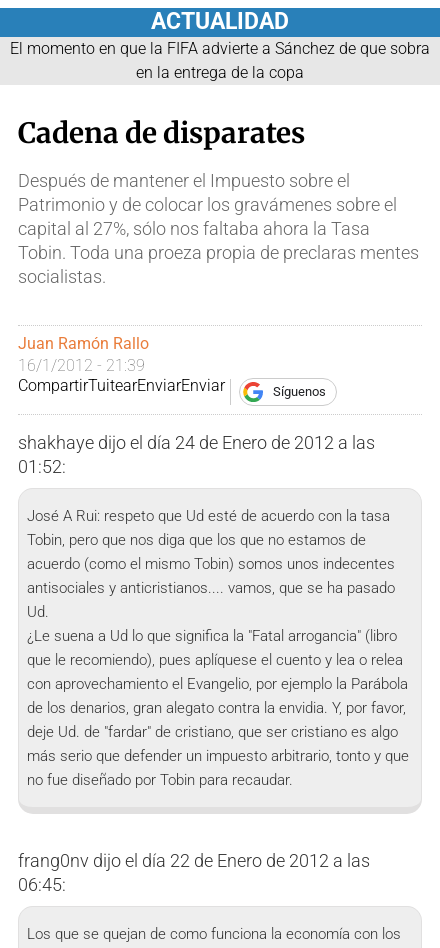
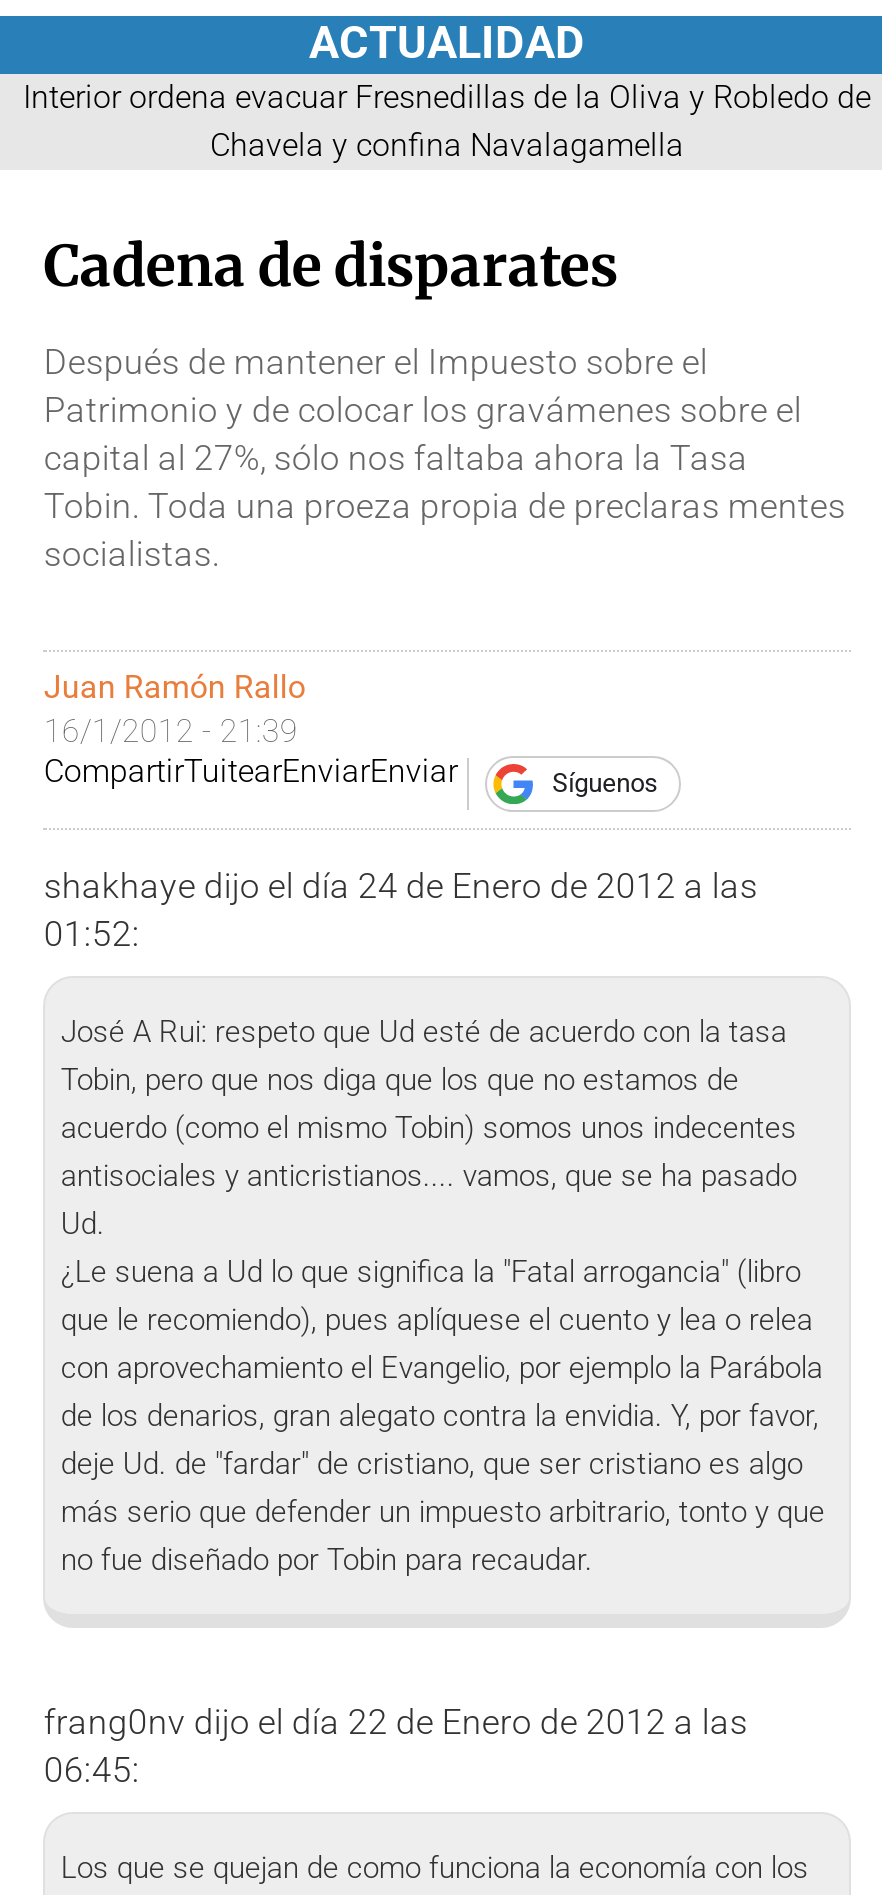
- El momento en que la FIFA advierte a Sánchez de que sobra
- en la entrega de la copa
+ Interior ordena evacuar Fresnedillas de la Oliva y Robledo de
+ Chavela y confina Navalagamella
